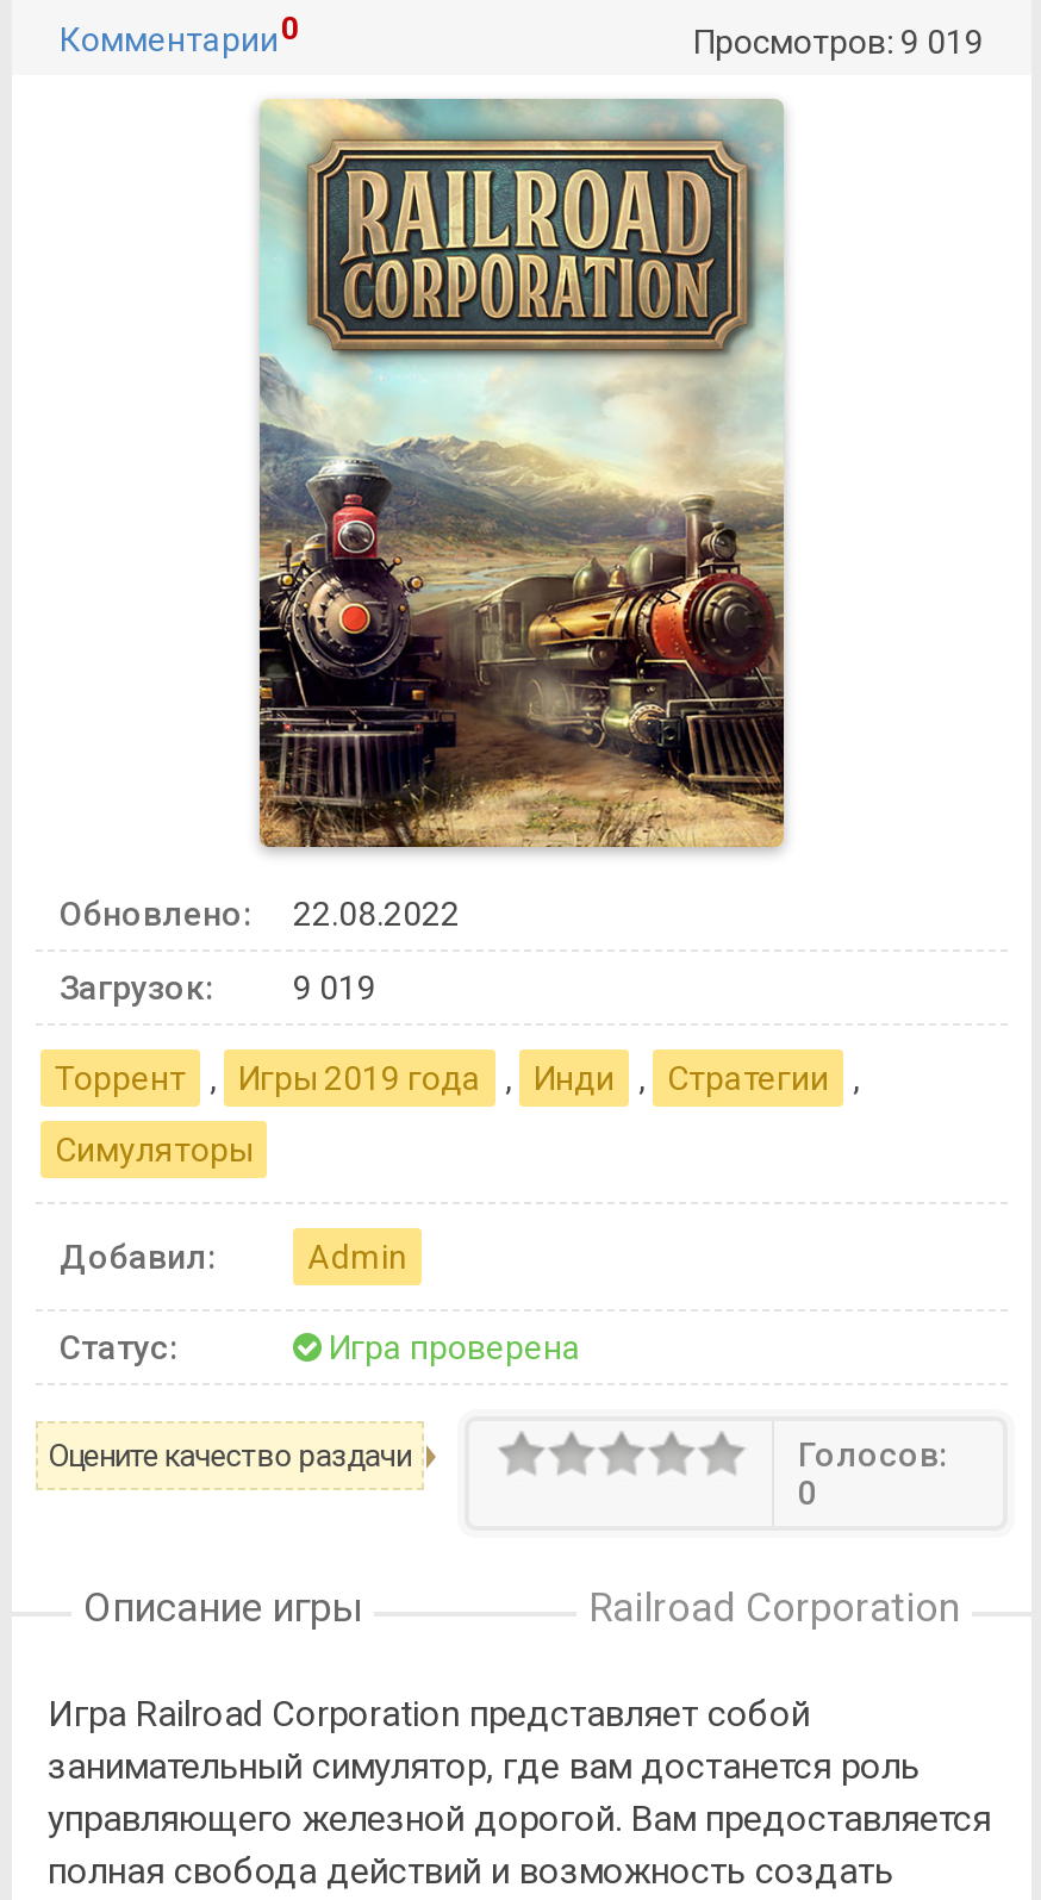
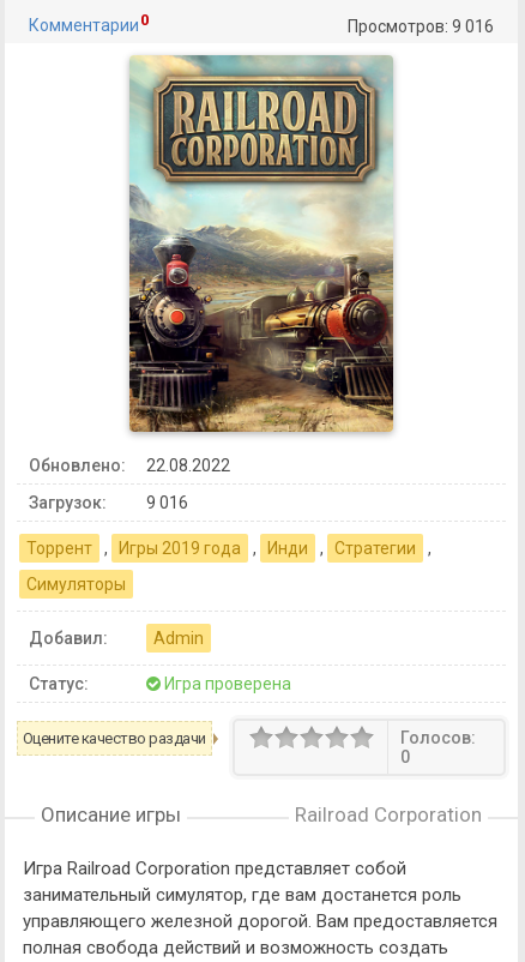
- Просмотров: 9 019
+ Просмотров: 9 016

- Загрузок: 9 019
+ Загрузок: 9 016
